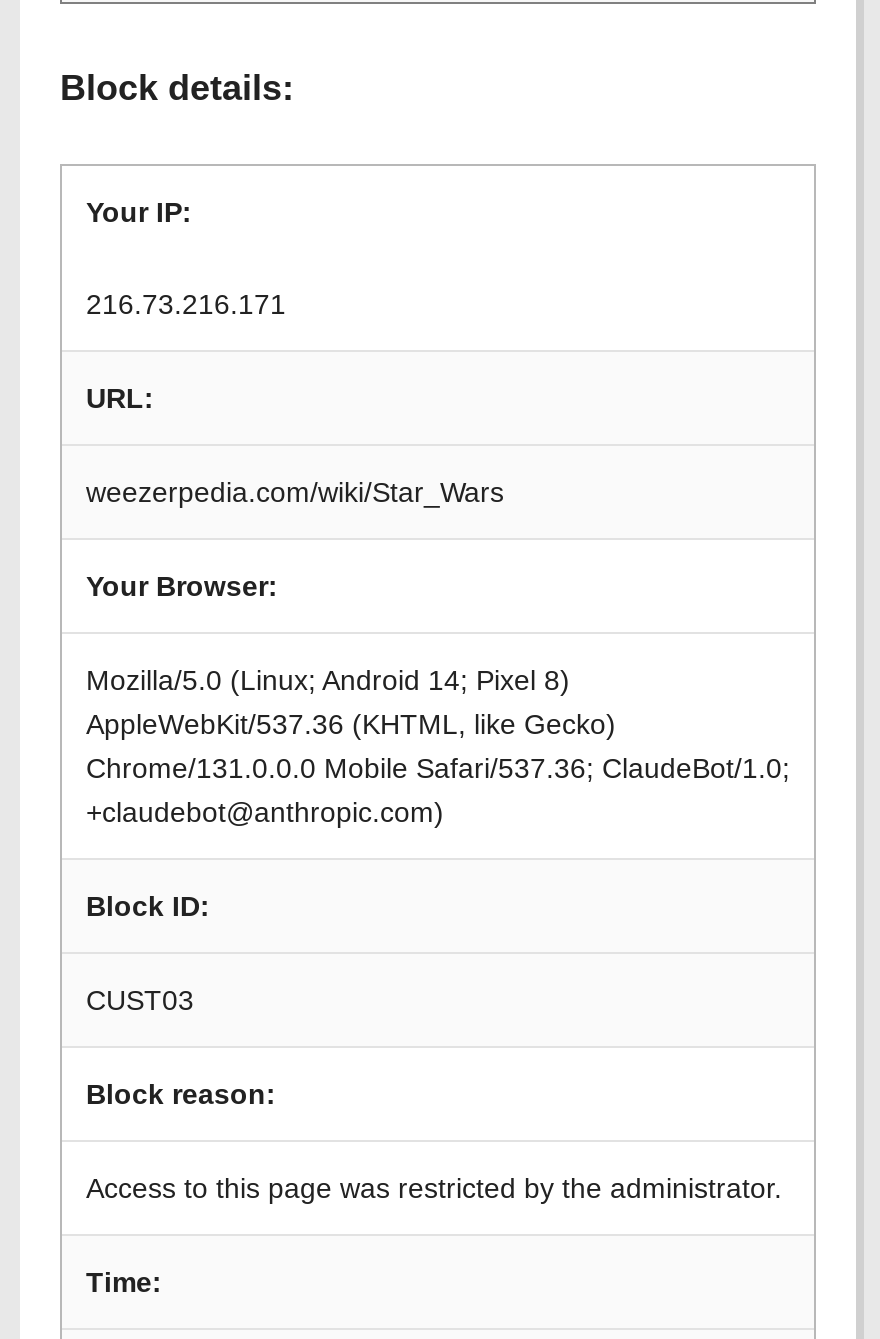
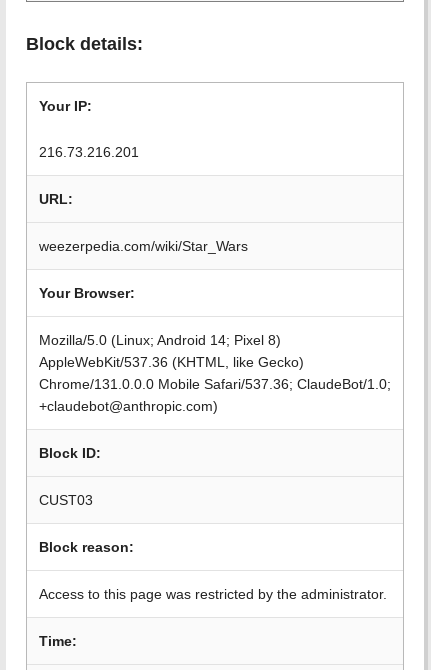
- 216.73.216.171
+ 216.73.216.201
